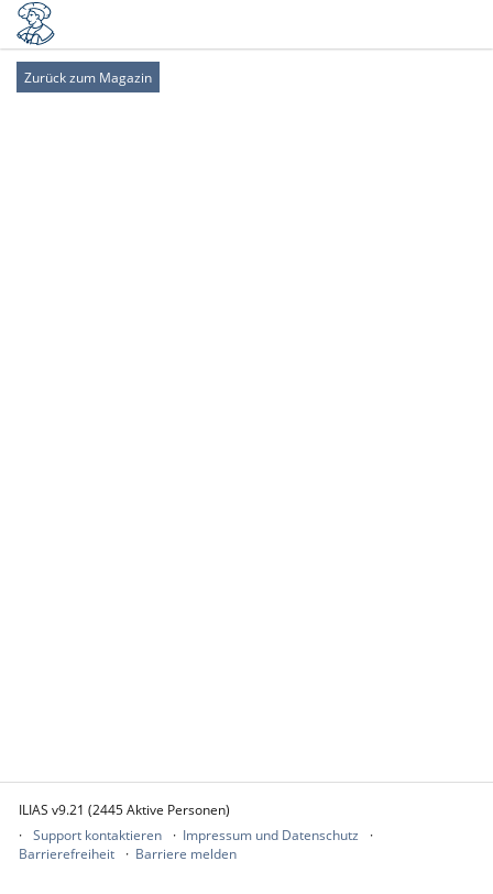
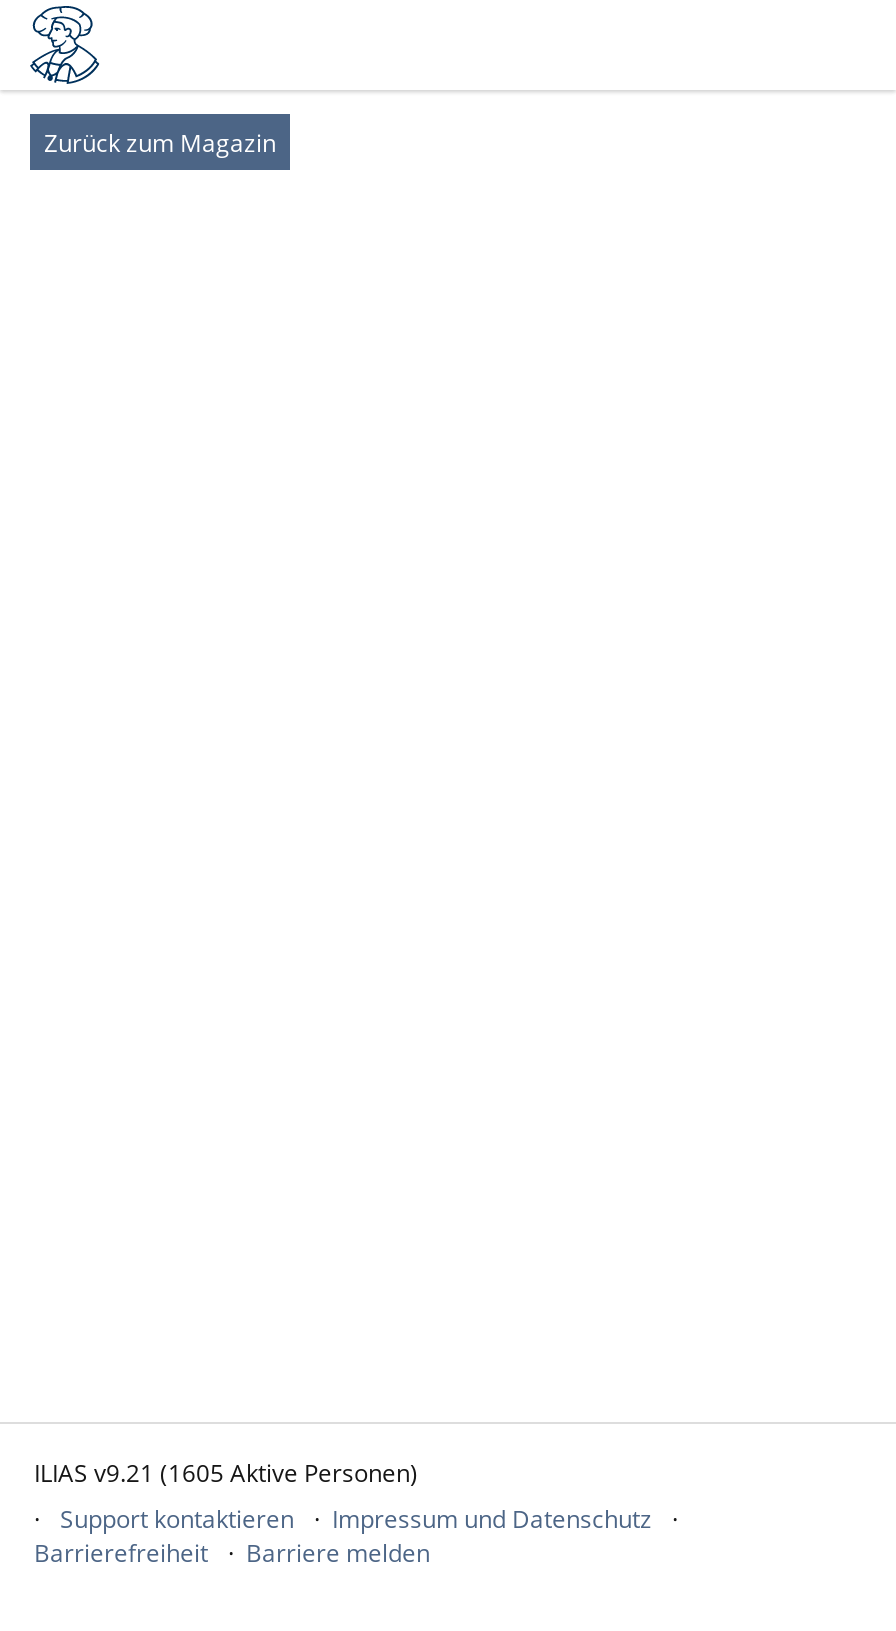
- ILIAS v9.21 (2445 Aktive Personen)
+ ILIAS v9.21 (1605 Aktive Personen)
